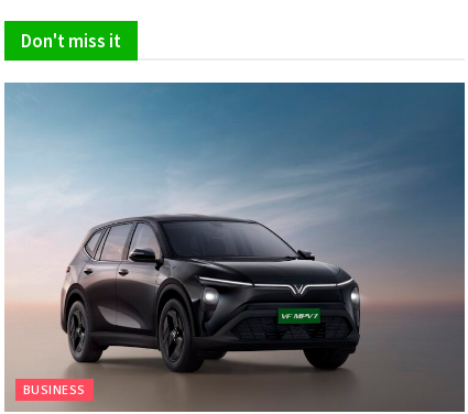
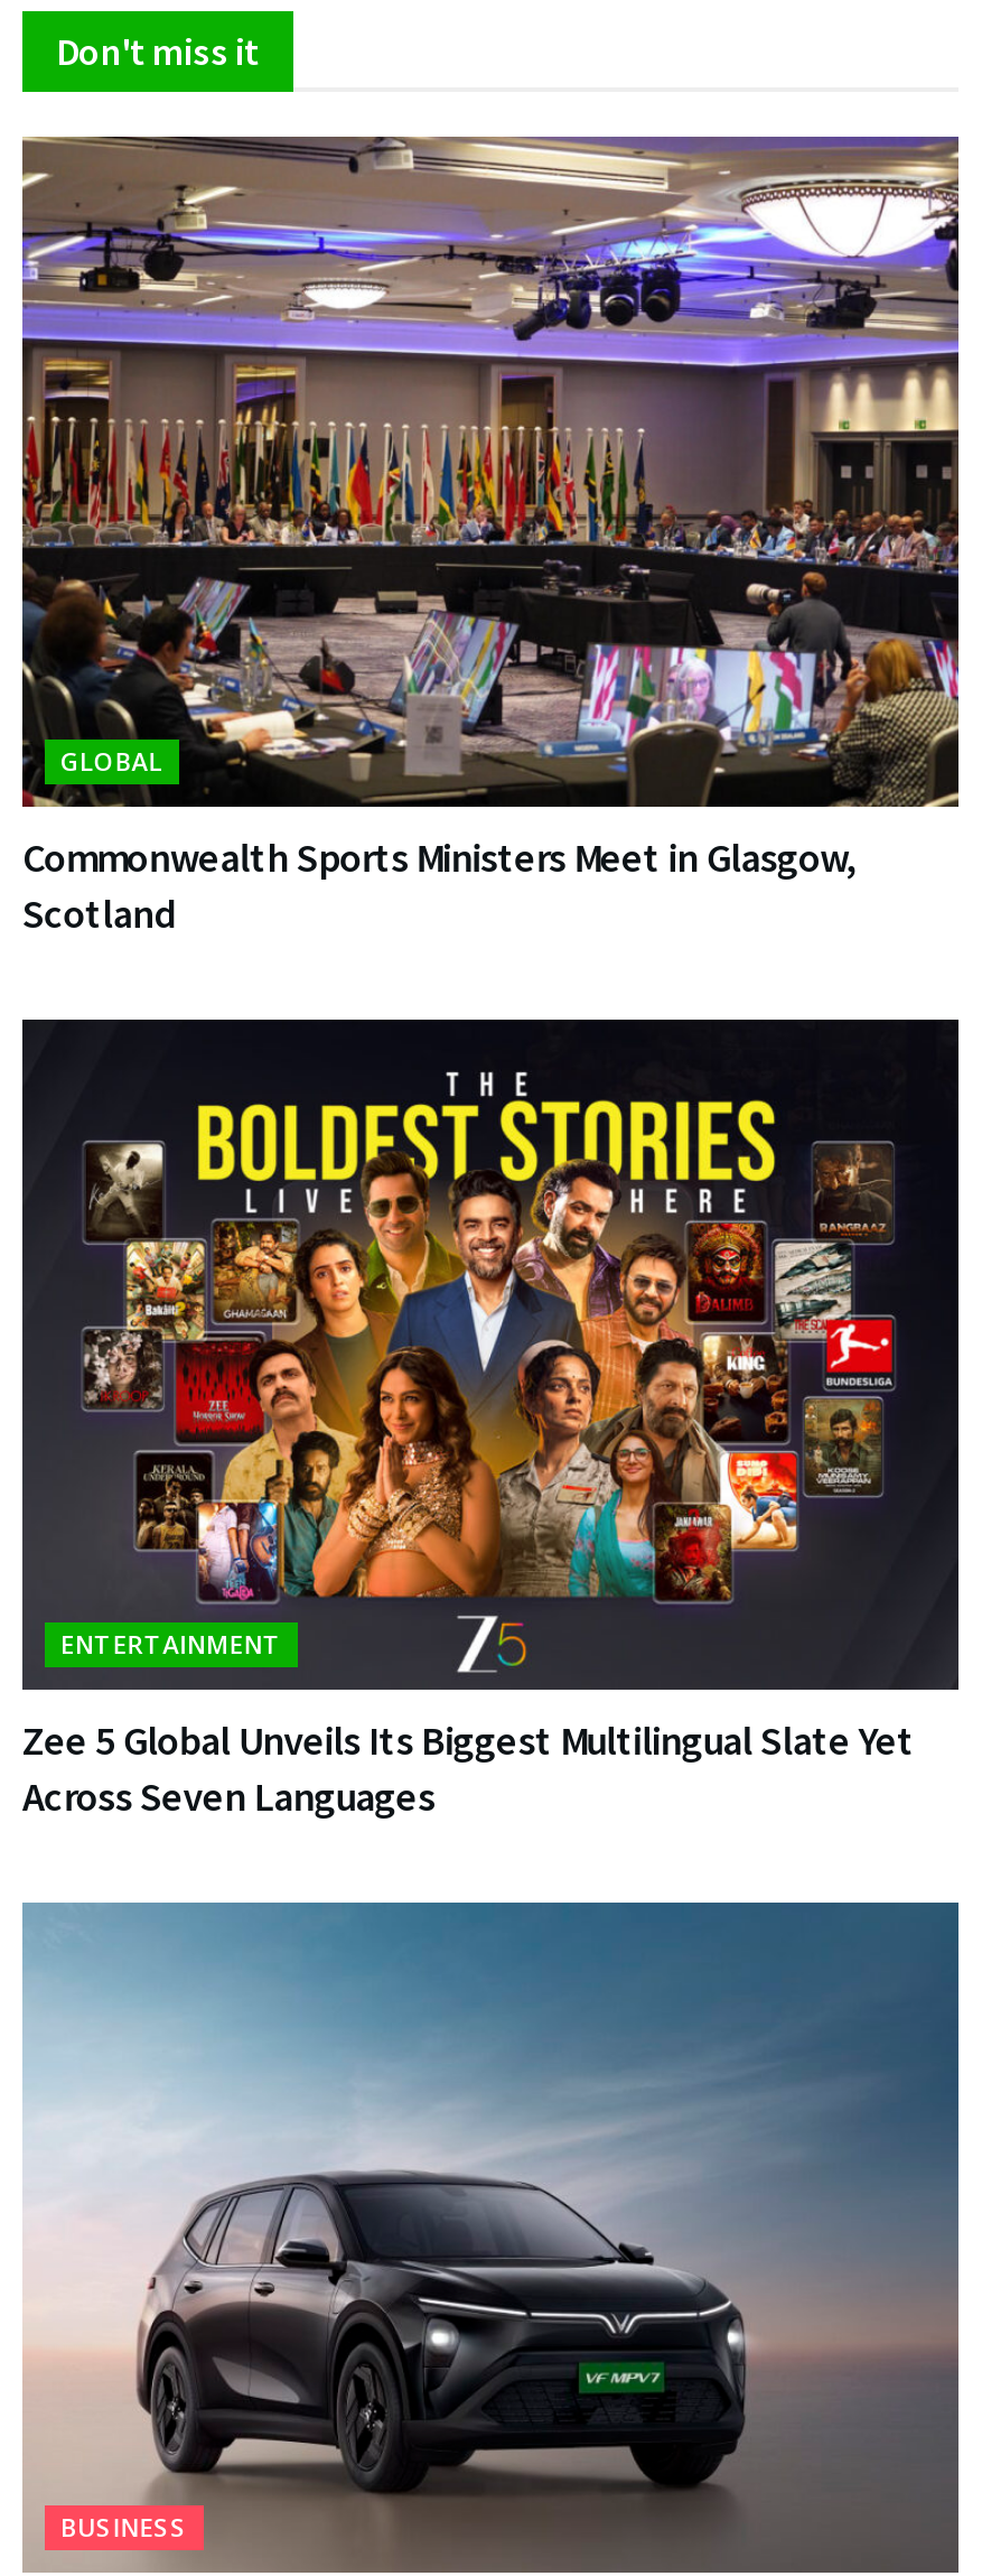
+ [image]
+ GLOBAL
+ Commonwealth Sports Ministers Meet in Glasgow,
+ Scotland

+ [image]
+ ENTERTAINMENT
+ Zee 5 Global Unveils Its Biggest Multilingual Slate Yet
+ Across Seven Languages
